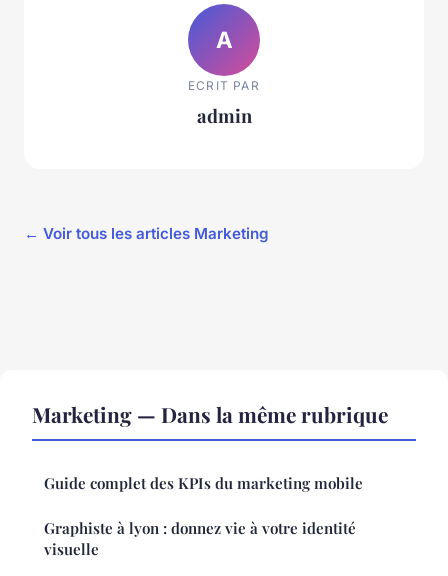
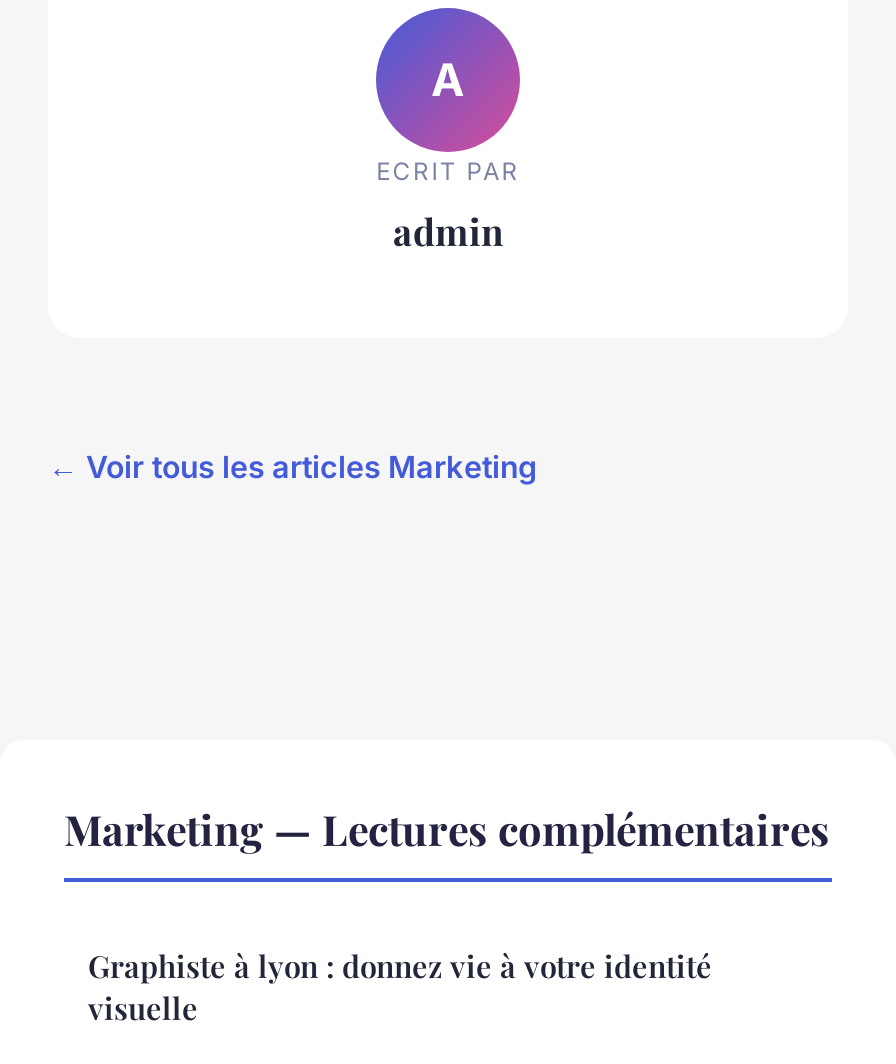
- Marketing — Dans la même rubrique
- Guide complet des KPIs du marketing mobile
+ Marketing — Lectures complémentaires
